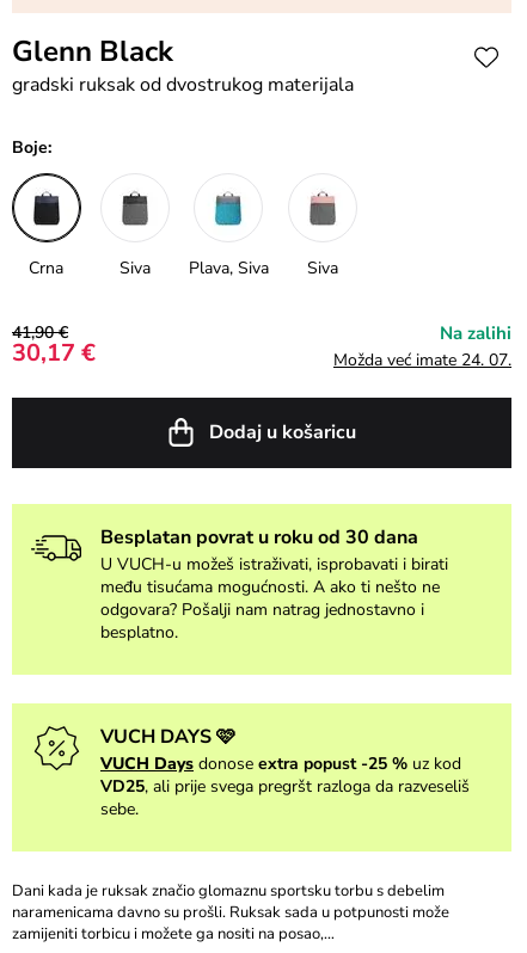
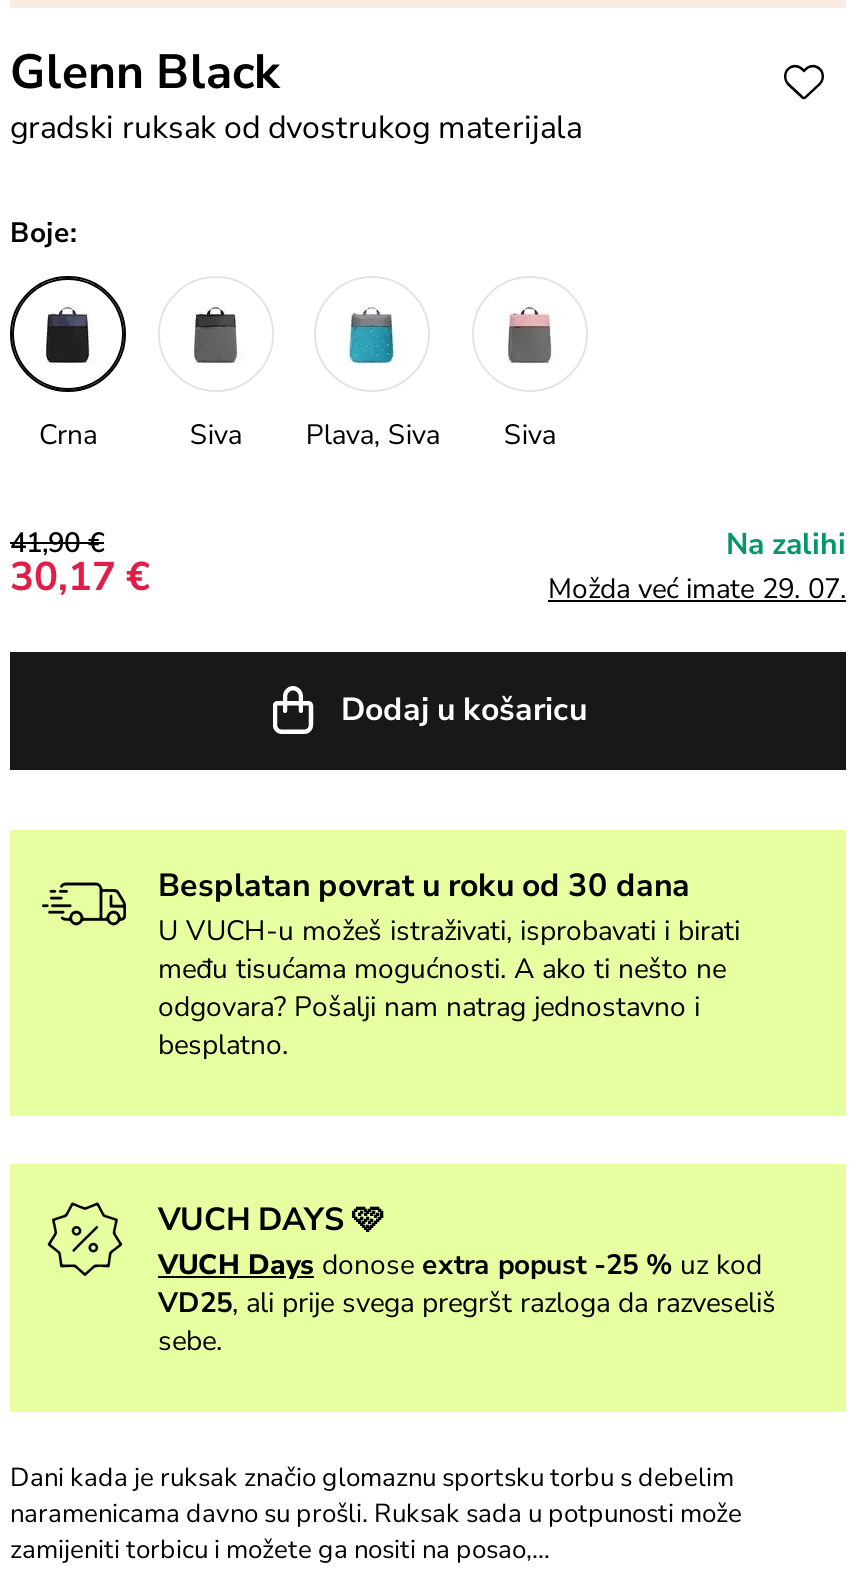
- Možda već imate 24. 07.
+ Možda već imate 29. 07.
